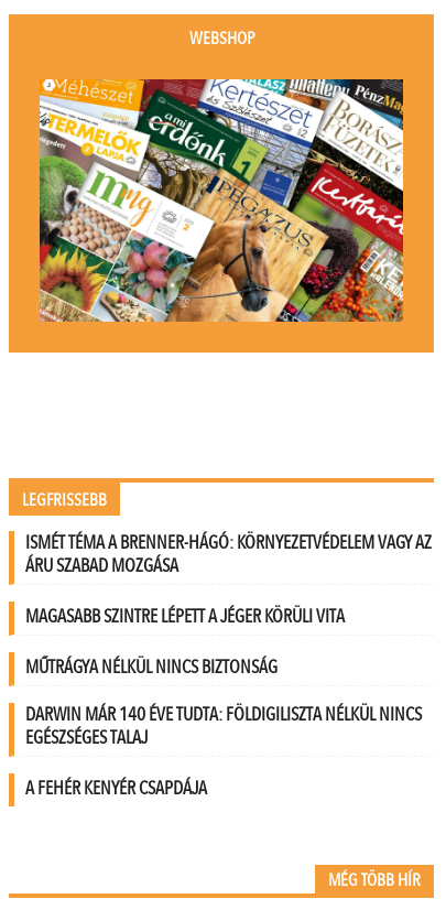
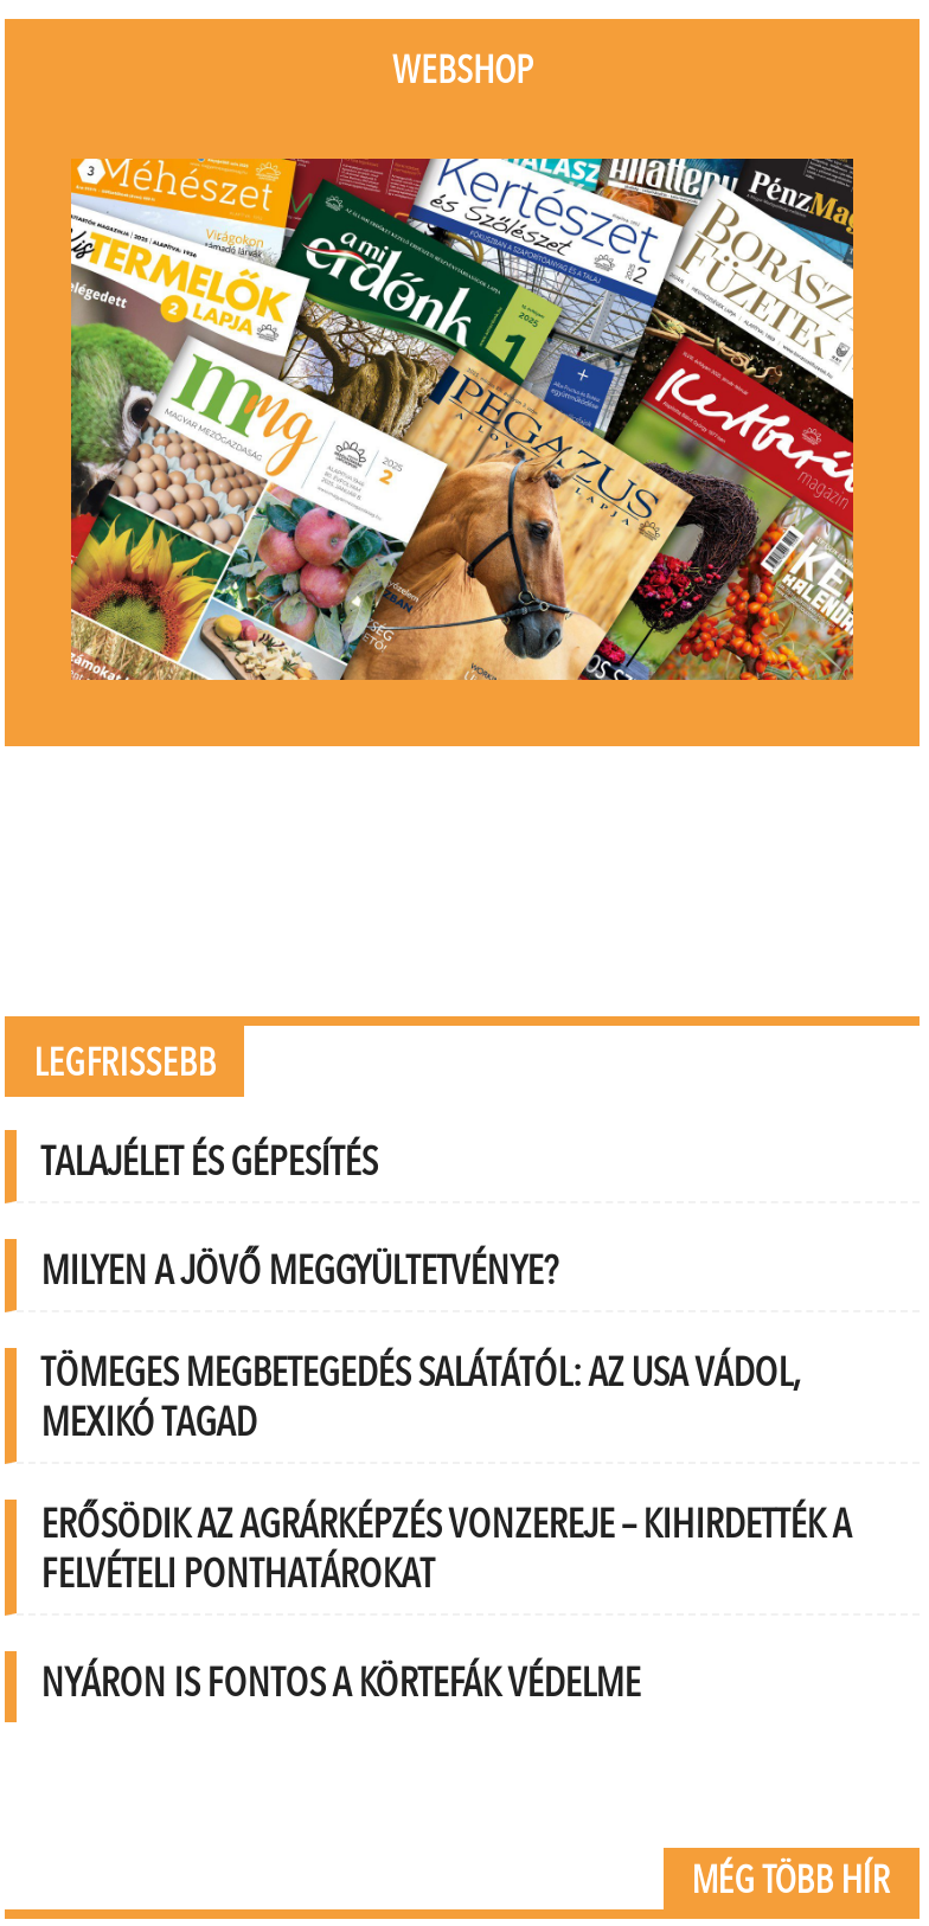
- ISMÉT TÉMA A BRENNER-HÁGÓ: KÖRNYEZETVÉDELEM VAGY AZ
- ÁRU SZABAD MOZGÁSA
+ TALAJÉLET ÉS GÉPESÍTÉS

- MAGASABB SZINTRE LÉPETT A JÉGER KÖRÜLI VITA
+ MILYEN A JÖVŐ MEGGYÜLTETVÉNYE?

- MŰTRÁGYA NÉLKÜL NINCS BIZTONSÁG
+ TÖMEGES MEGBETEGEDÉS SALÁTÁTÓL: AZ USA VÁDOL,
+ MEXIKÓ TAGAD

- DARWIN MÁR 140 ÉVE TUDTA: FÖLDIGILISZTA NÉLKÜL NINCS
- EGÉSZSÉGES TALAJ
+ ERŐSÖDIK AZ AGRÁRKÉPZÉS VONZEREJE – KIHIRDETTÉK A
+ FELVÉTELI PONTHATÁROKAT

- A FEHÉR KENYÉR CSAPDÁJA
+ NYÁRON IS FONTOS A KÖRTEFÁK VÉDELME
